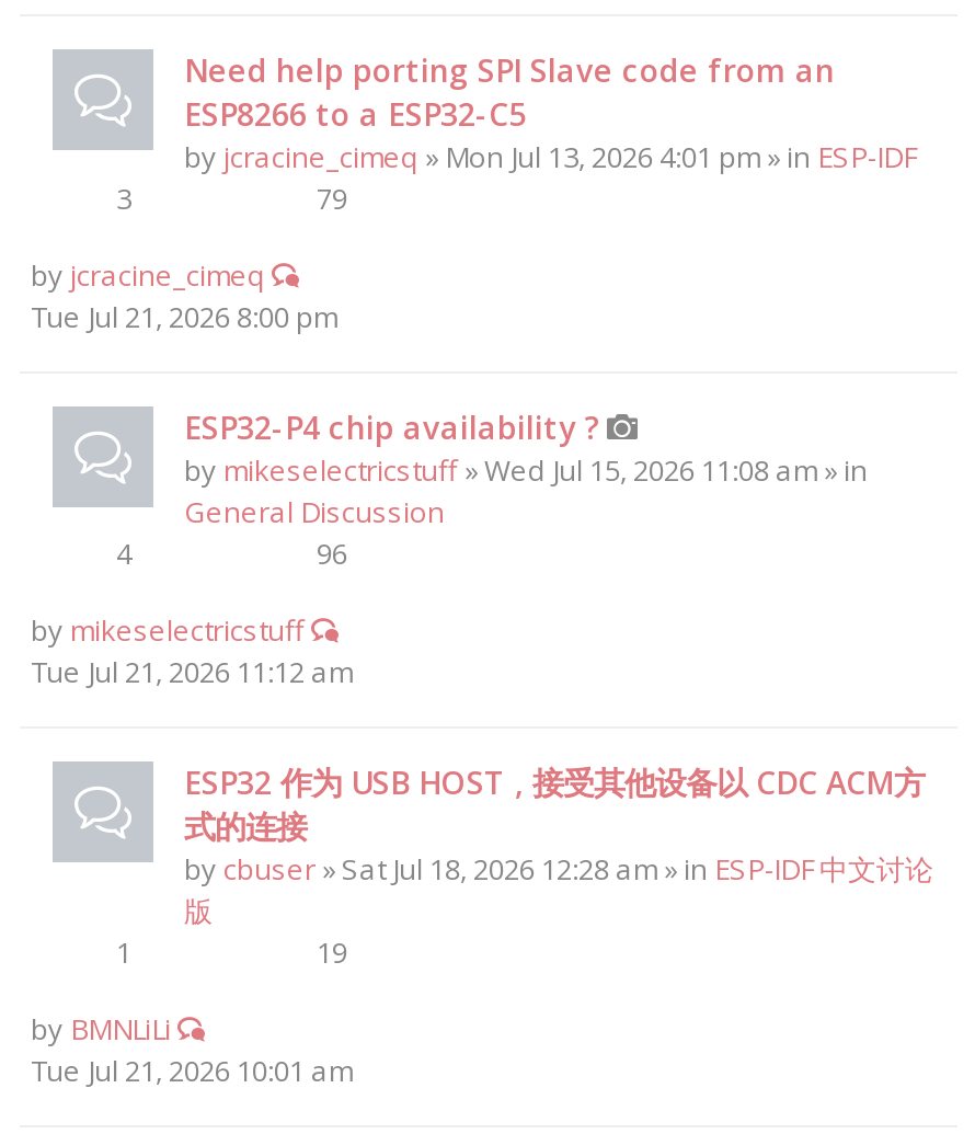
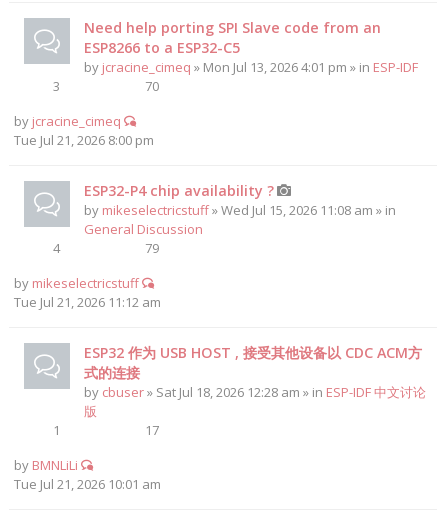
- 79
+ 70

- 96
+ 79

- 19
+ 17
